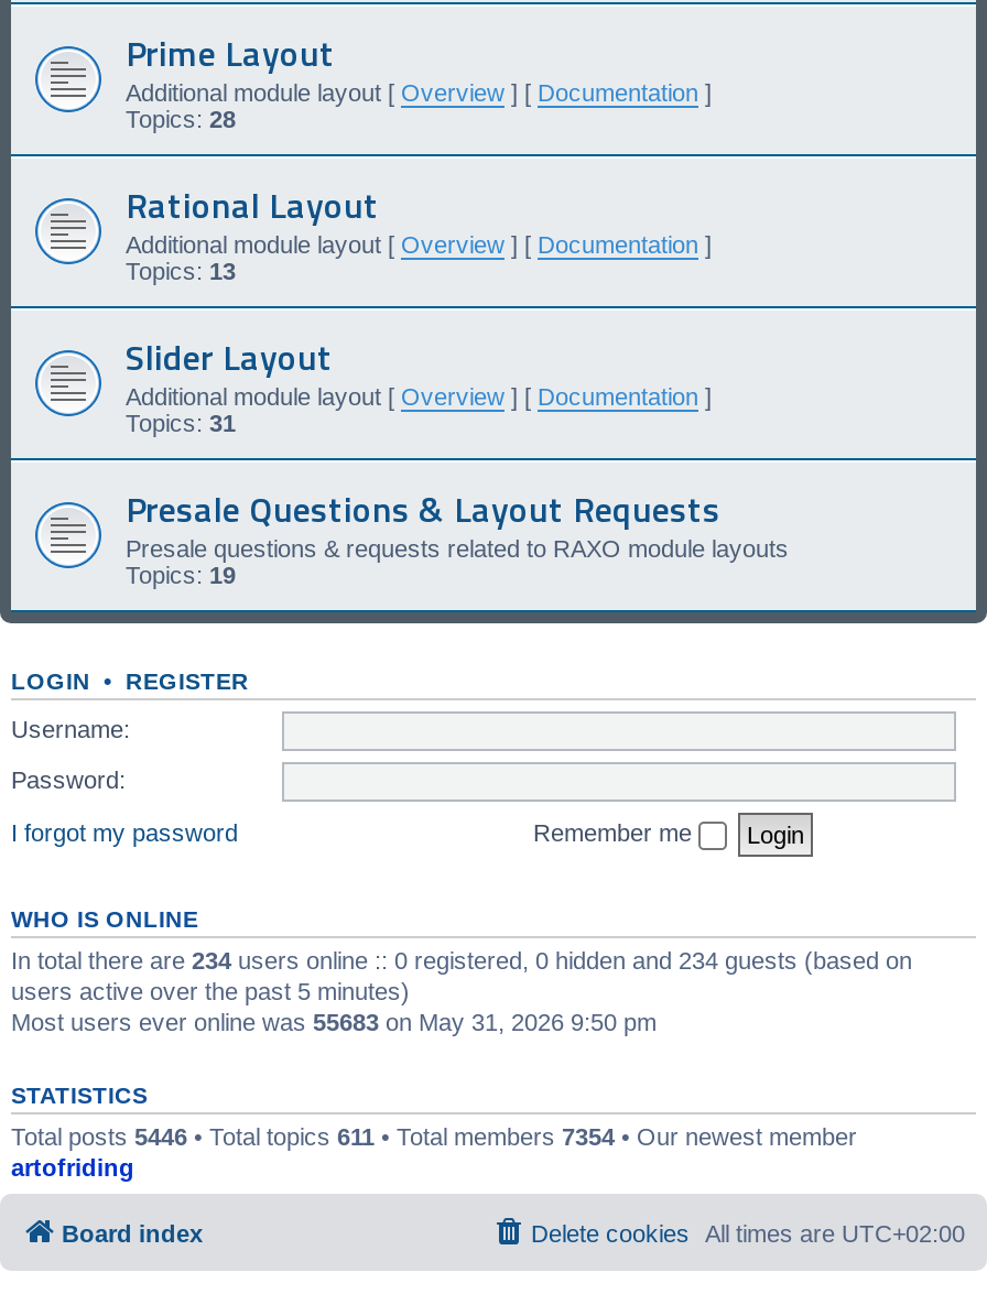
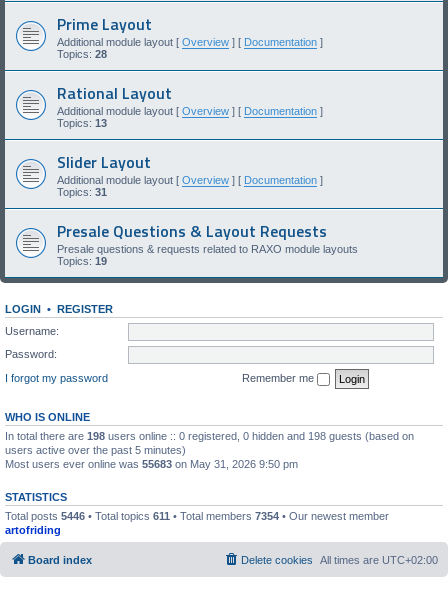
- In total there are 234 users online :: 0 registered, 0 hidden and 234 guests (based on
+ In total there are 198 users online :: 0 registered, 0 hidden and 198 guests (based on
